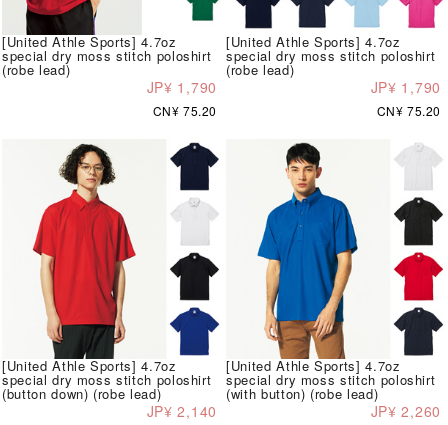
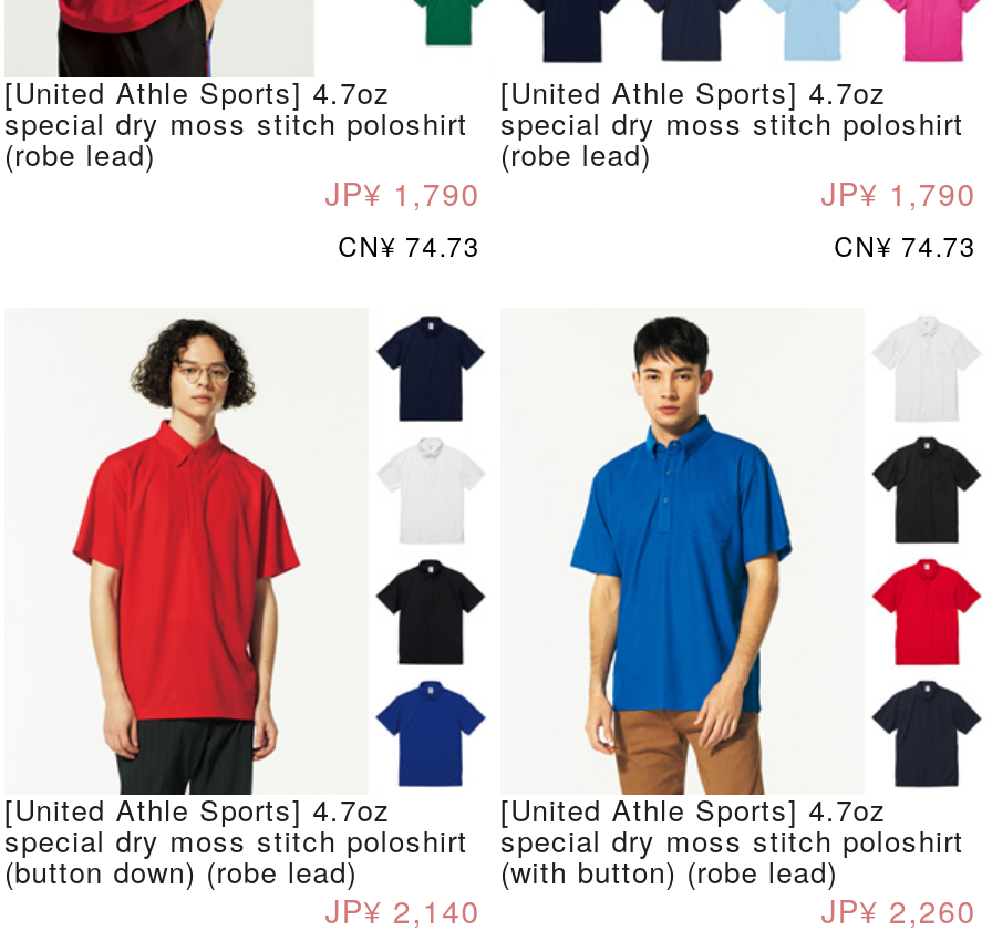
- CN¥ 75.20
+ CN¥ 74.73

- CN¥ 75.20
+ CN¥ 74.73
